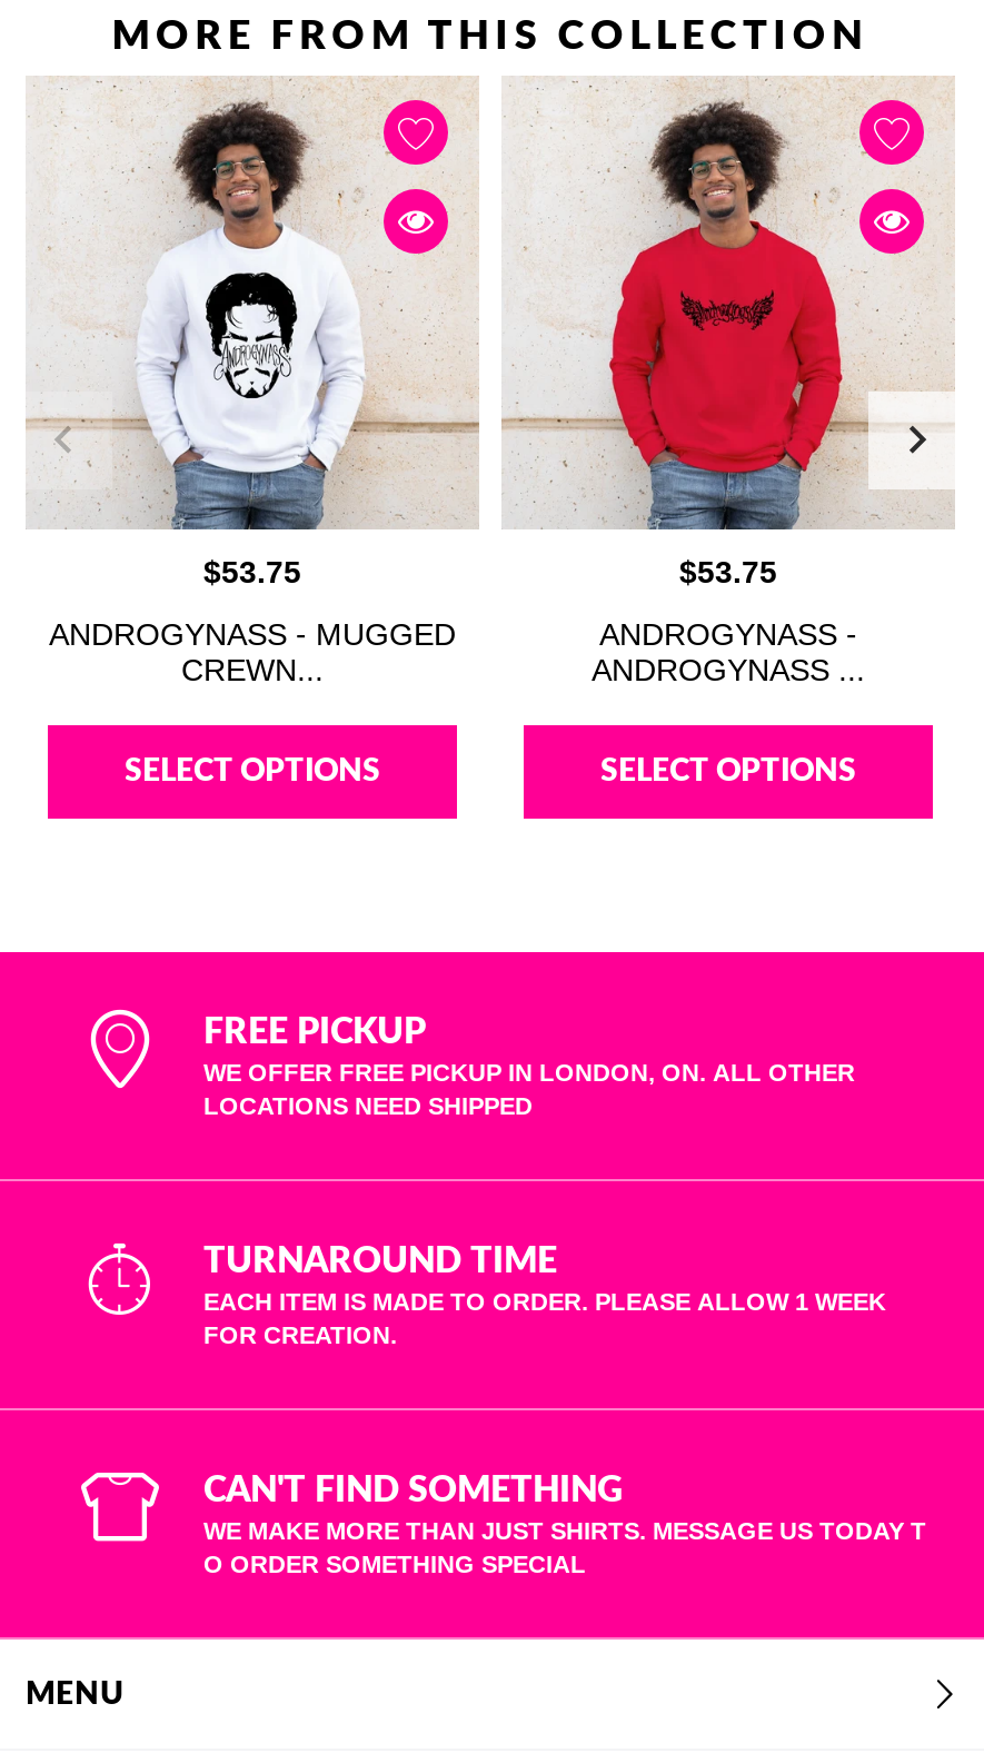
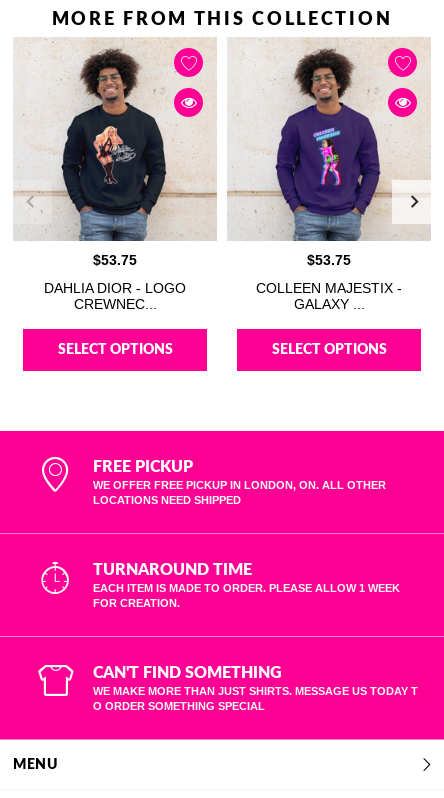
- [image]
+ [image]

- [image]
+ [image]

- ANDROGYNASS - MUGGED
- CREWN...
+ DAHLIA DIOR - LOGO
+ CREWNEC...

- ANDROGYNASS -
- ANDROGYNASS ...
+ COLLEEN MAJESTIX -
+ GALAXY ...
